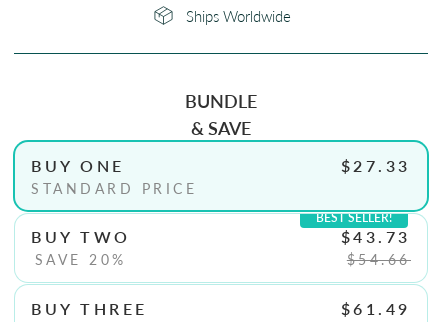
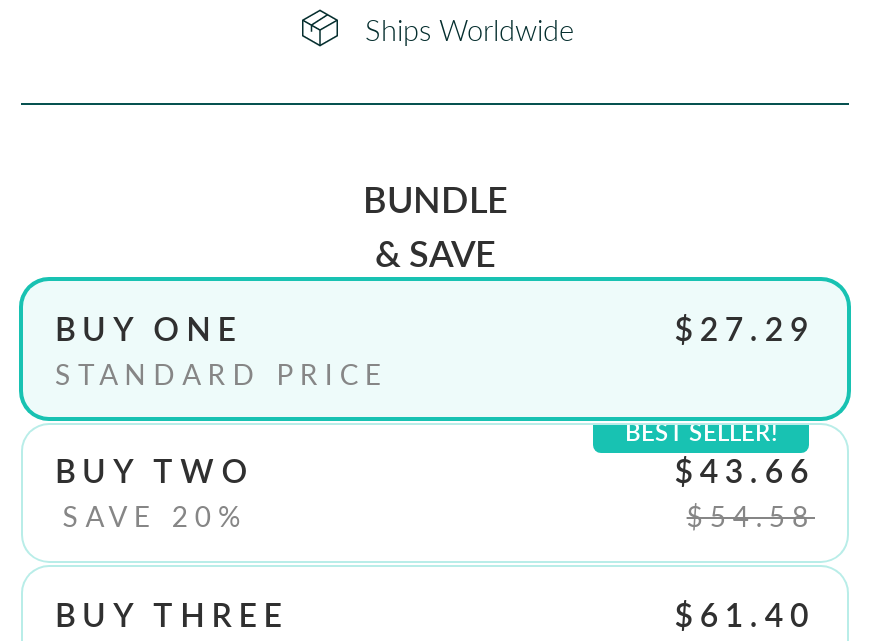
- $27.33
+ $27.29

- $43.73
+ $43.66

- $54.66
+ $54.58

- $61.49
+ $61.40
